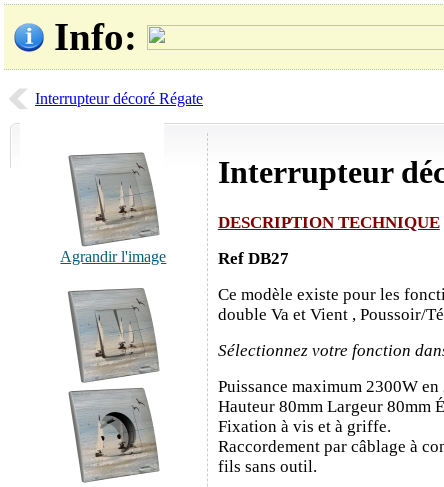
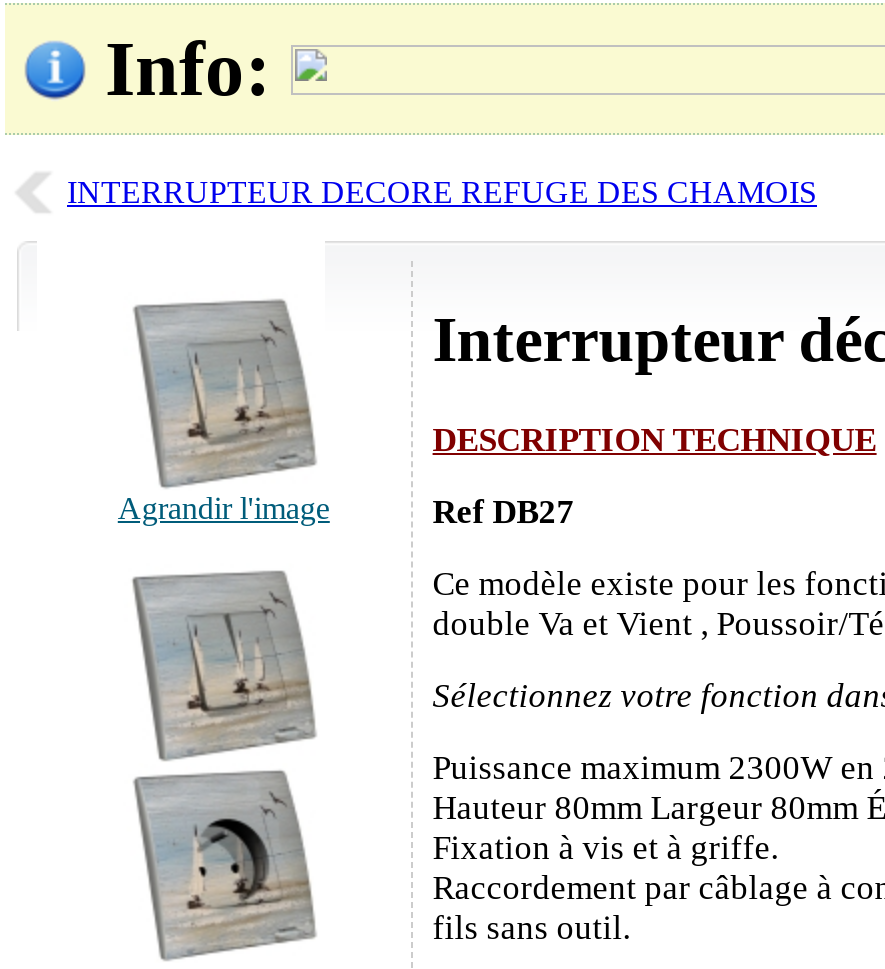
- Interrupteur décoré Régate
+ INTERRUPTEUR DECORE REFUGE DES CHAMOIS
